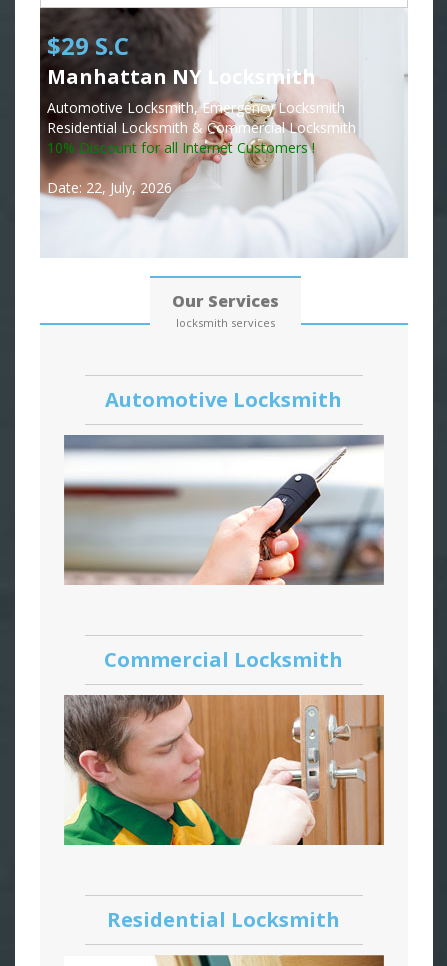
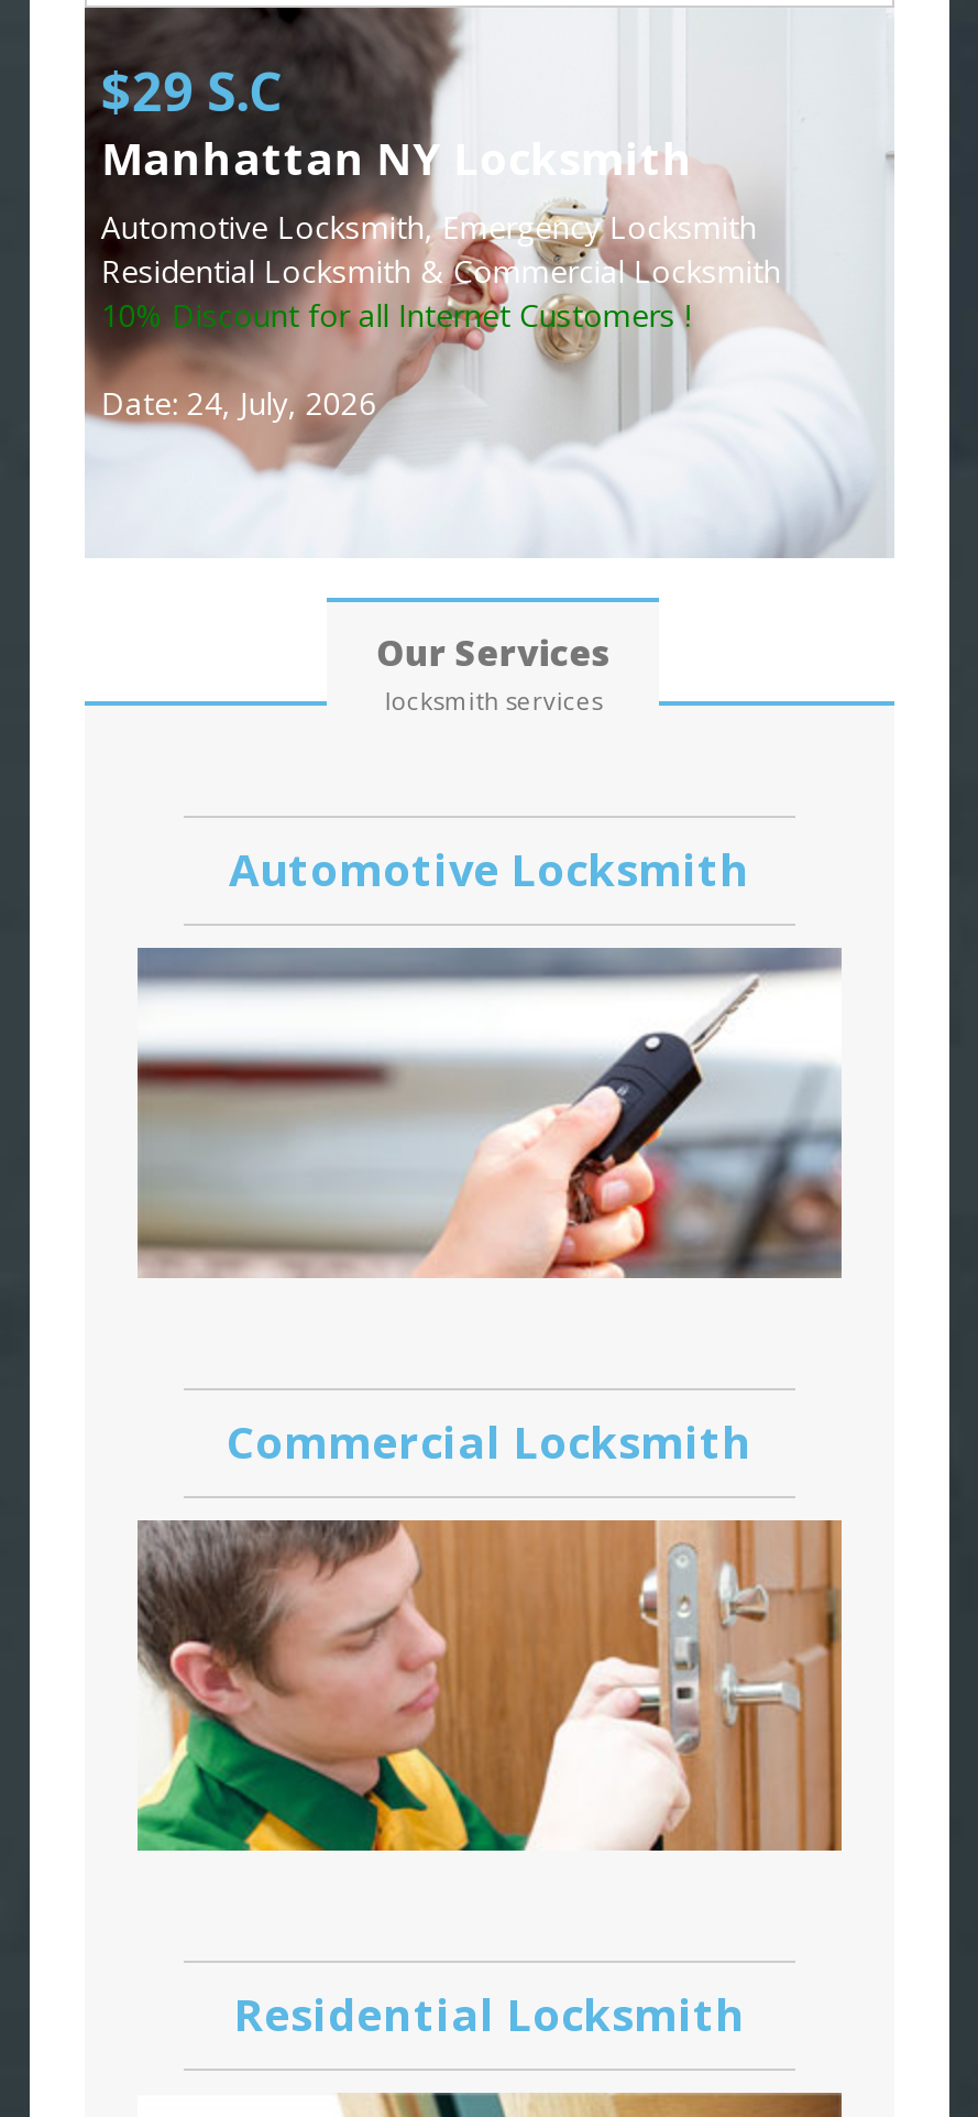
- Date: 22, July, 2026
+ Date: 24, July, 2026
